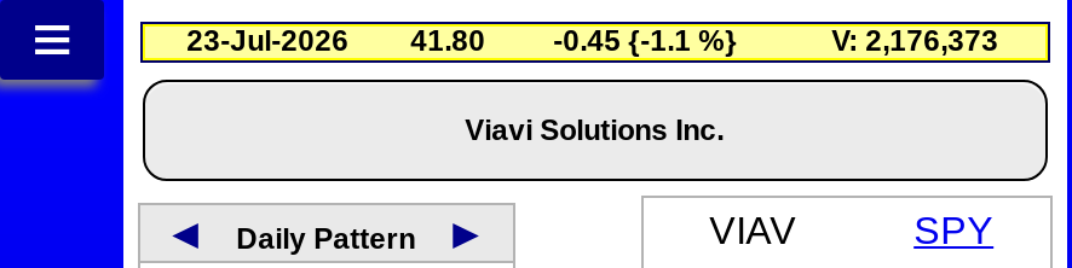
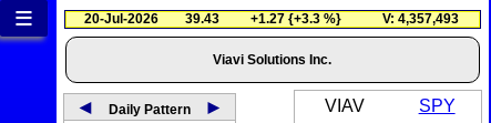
- 23-Jul-2026
- 41.80
- -0.45 {-1.1 %}
- V: 2,176,373
+ 20-Jul-2026
+ 39.43
+ +1.27 {+3.3 %}
+ V: 4,357,493
